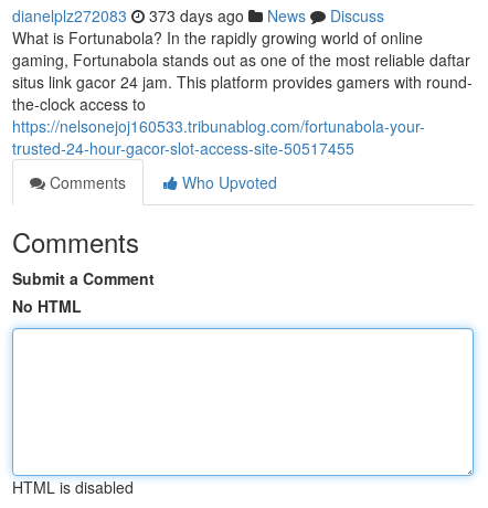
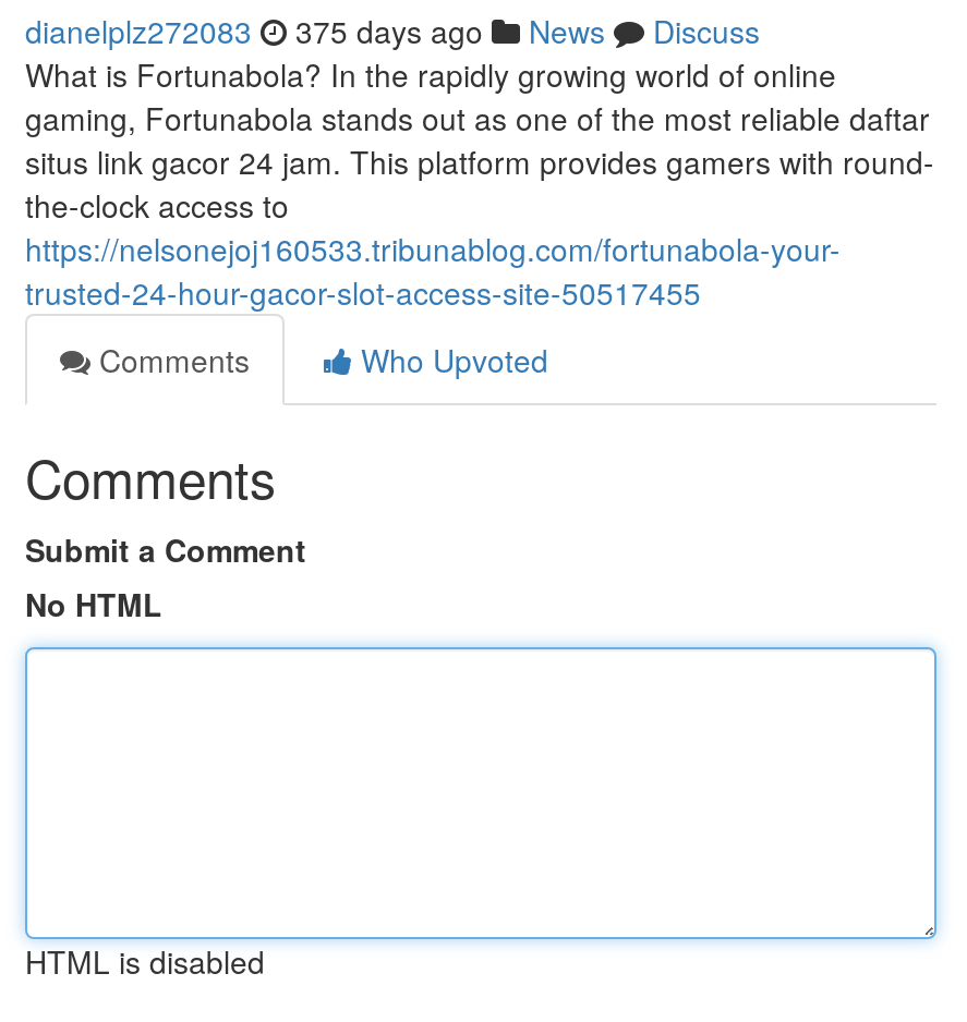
- dianelplz272083 373 days ago News Discuss
+ dianelplz272083 375 days ago News Discuss
